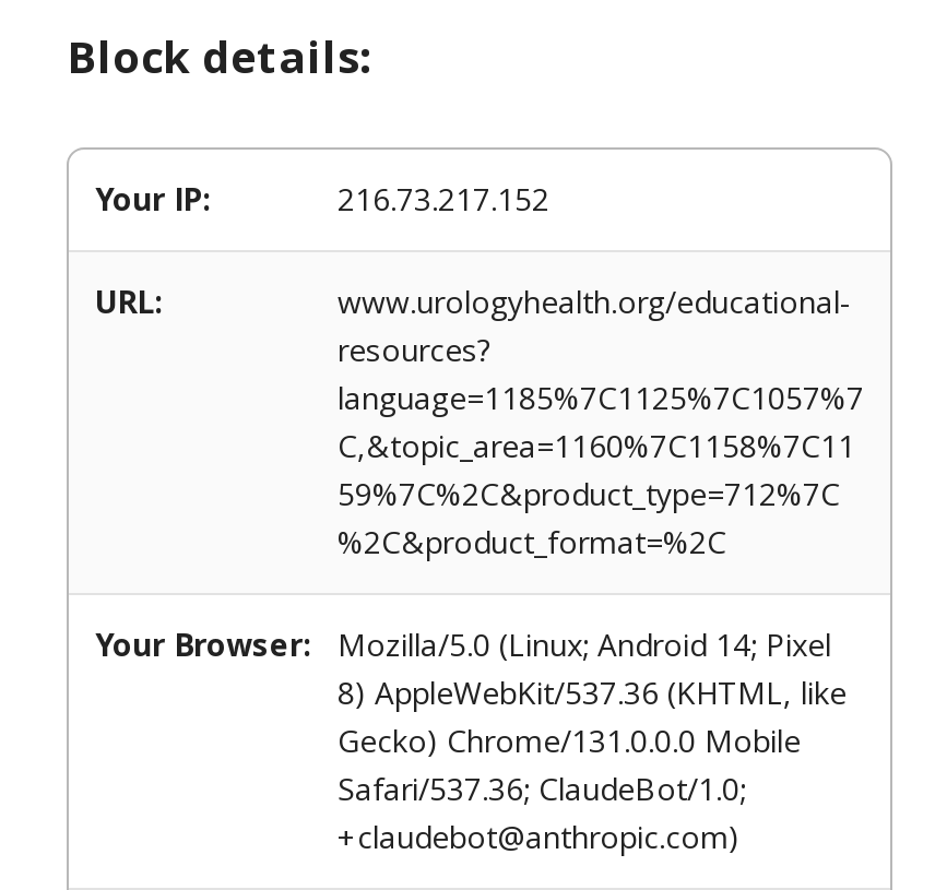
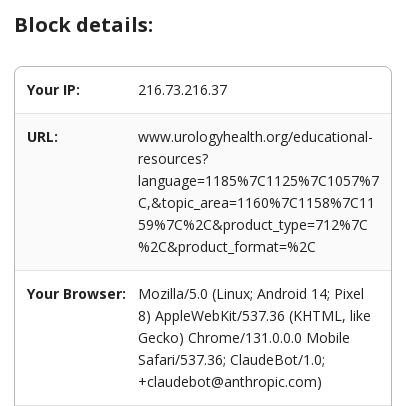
- 216.73.217.152
+ 216.73.216.37
